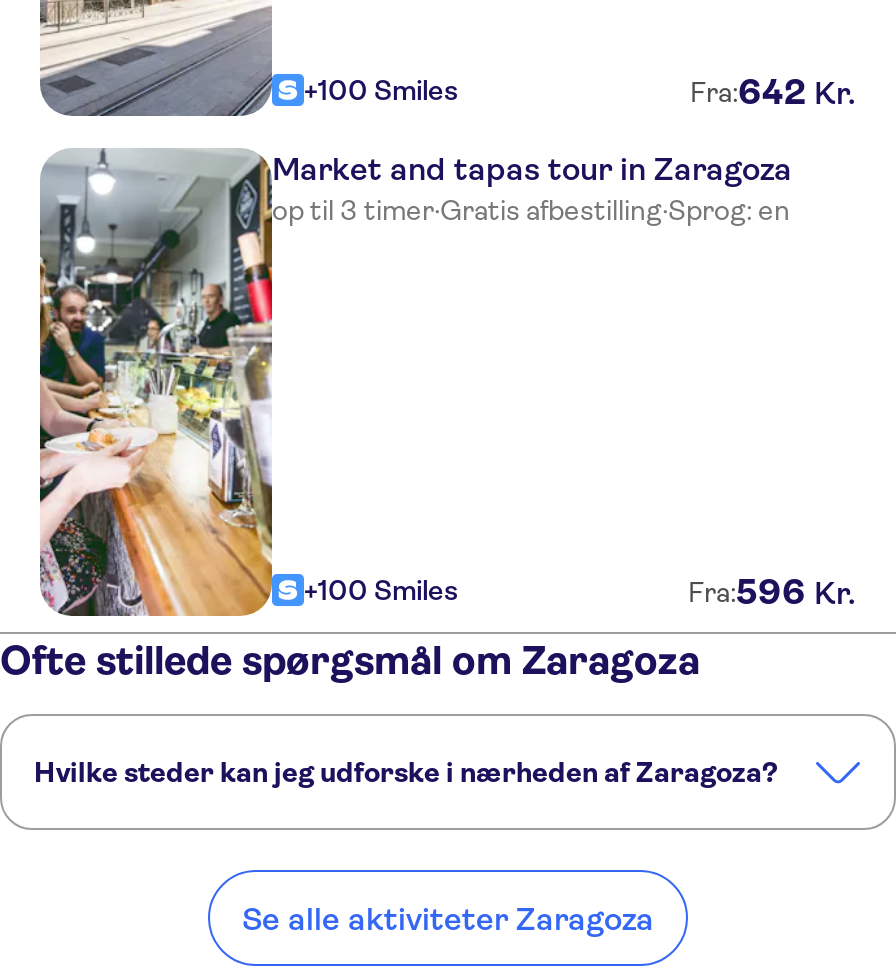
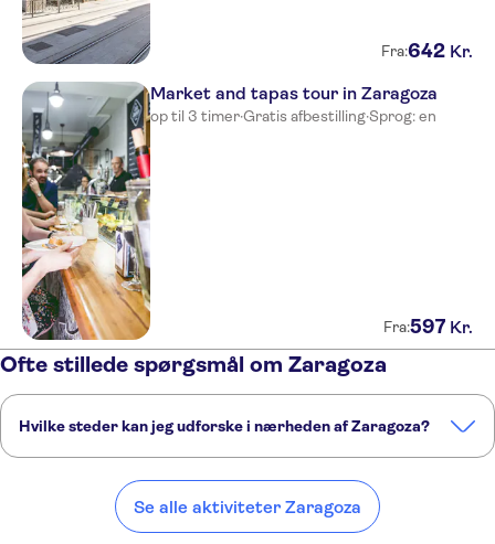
- +100 Smiles

- +100 Smiles
- Fra:596 Kr.
+ Fra:597 Kr.
